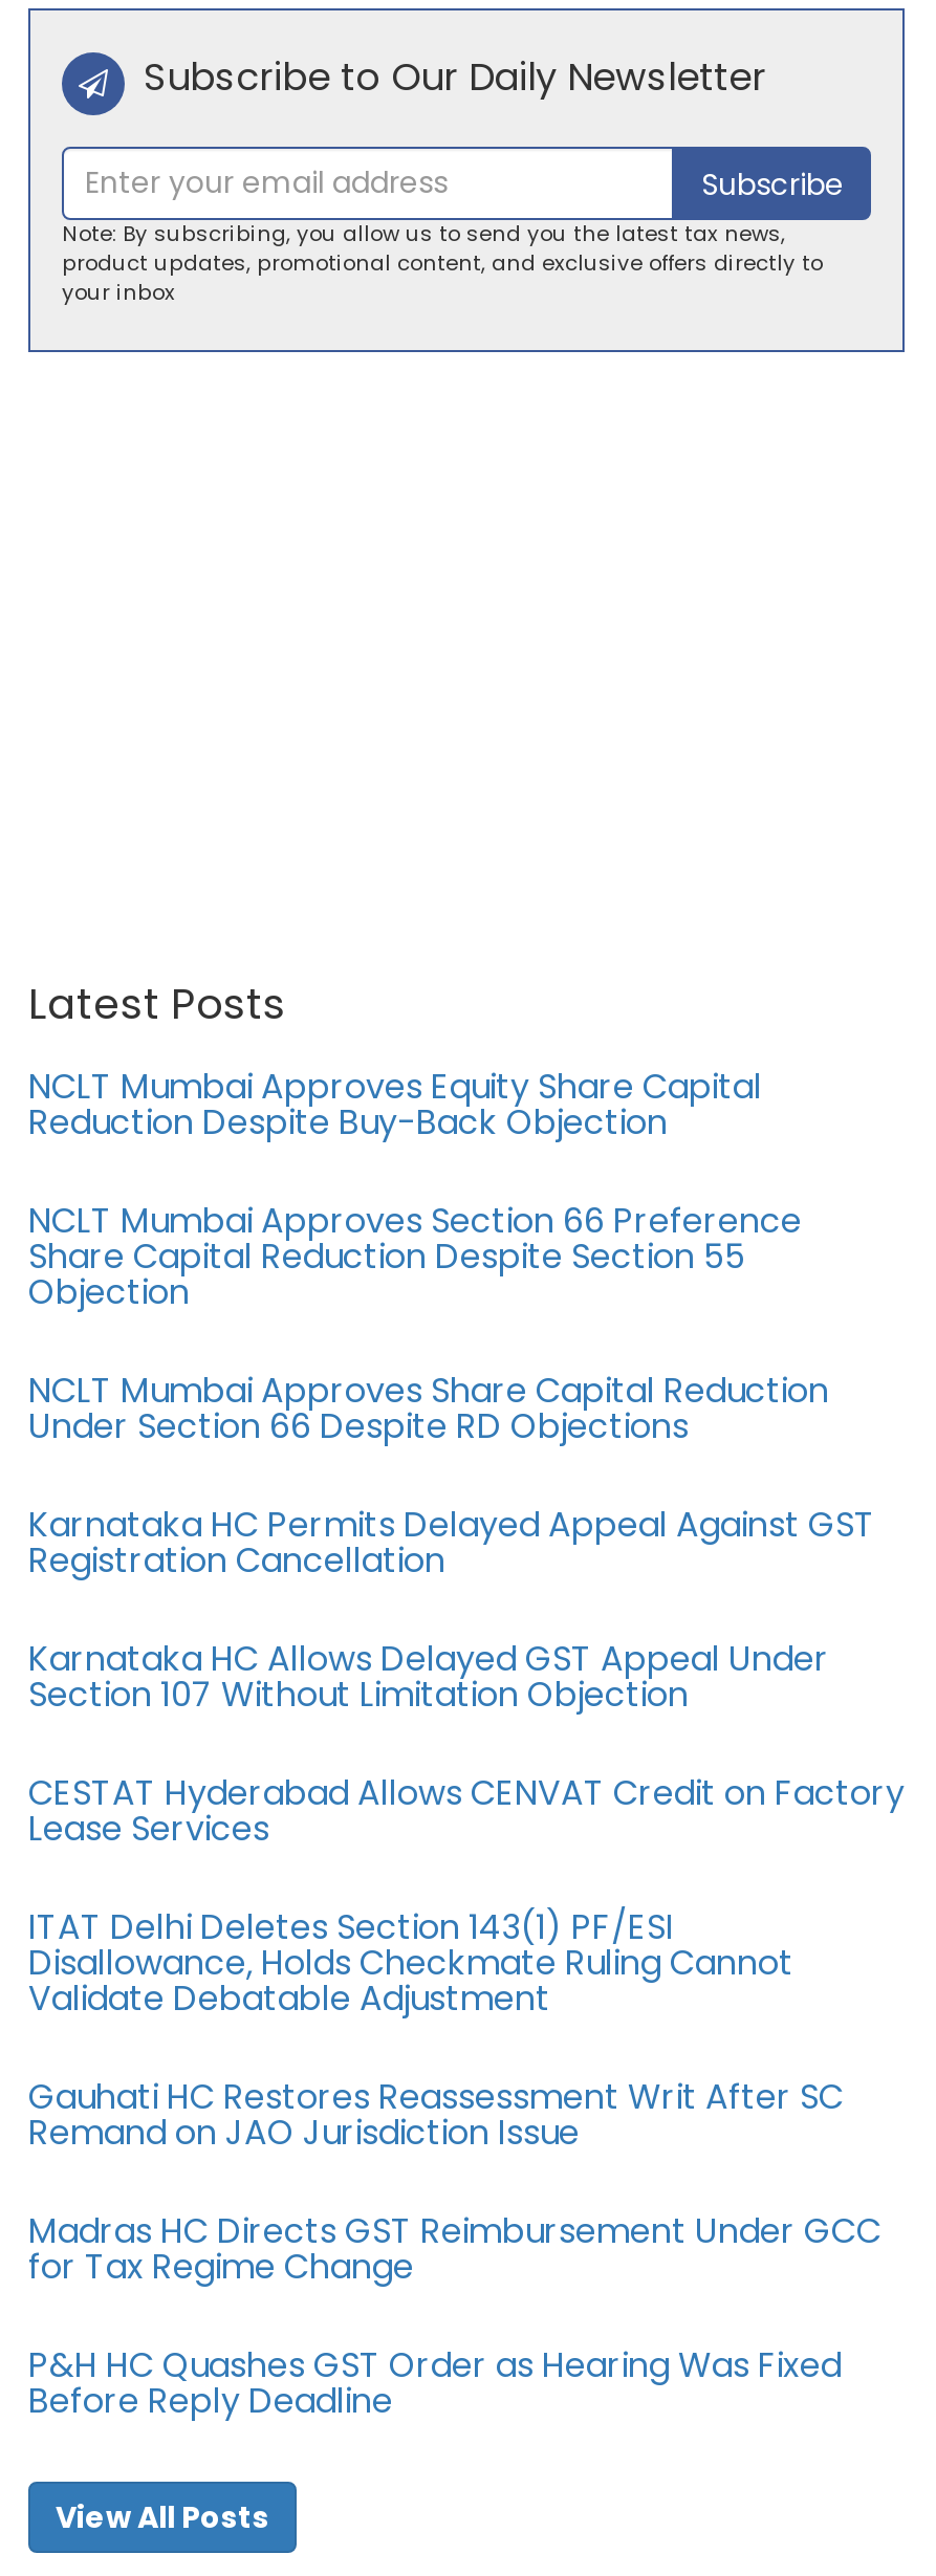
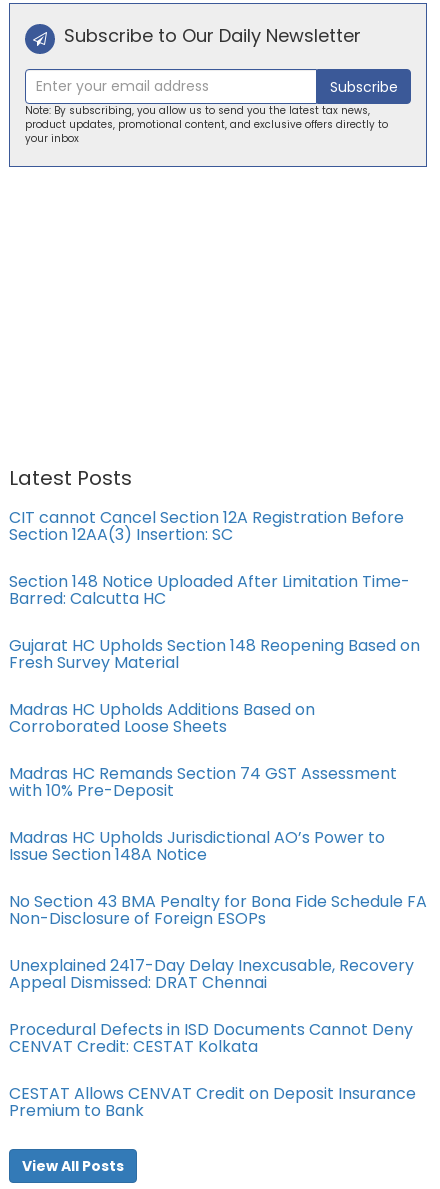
- NCLT Mumbai Approves Equity Share Capital
- Reduction Despite Buy-Back Objection
+ CIT cannot Cancel Section 12A Registration Before
+ Section 12AA(3) Insertion: SC

- NCLT Mumbai Approves Section 66 Preference
- Share Capital Reduction Despite Section 55
- Objection
+ Section 148 Notice Uploaded After Limitation Time-
+ Barred: Calcutta HC

- NCLT Mumbai Approves Share Capital Reduction
- Under Section 66 Despite RD Objections
+ Gujarat HC Upholds Section 148 Reopening Based on
+ Fresh Survey Material

- Karnataka HC Permits Delayed Appeal Against GST
- Registration Cancellation
+ Madras HC Upholds Additions Based on
+ Corroborated Loose Sheets

- Karnataka HC Allows Delayed GST Appeal Under
- Section 107 Without Limitation Objection
+ Madras HC Remands Section 74 GST Assessment
+ with 10% Pre-Deposit

- CESTAT Hyderabad Allows CENVAT Credit on Factory
- Lease Services
+ Madras HC Upholds Jurisdictional AO’s Power to
+ Issue Section 148A Notice

- ITAT Delhi Deletes Section 143(1) PF/ESI
- Disallowance, Holds Checkmate Ruling Cannot
- Validate Debatable Adjustment
+ No Section 43 BMA Penalty for Bona Fide Schedule FA
+ Non-Disclosure of Foreign ESOPs

- Gauhati HC Restores Reassessment Writ After SC
- Remand on JAO Jurisdiction Issue
+ Unexplained 2417-Day Delay Inexcusable, Recovery
+ Appeal Dismissed: DRAT Chennai

- Madras HC Directs GST Reimbursement Under GCC
- for Tax Regime Change
+ Procedural Defects in ISD Documents Cannot Deny
+ CENVAT Credit: CESTAT Kolkata

- P&H HC Quashes GST Order as Hearing Was Fixed
- Before Reply Deadline
+ CESTAT Allows CENVAT Credit on Deposit Insurance
+ Premium to Bank
